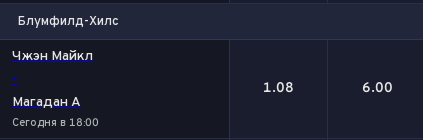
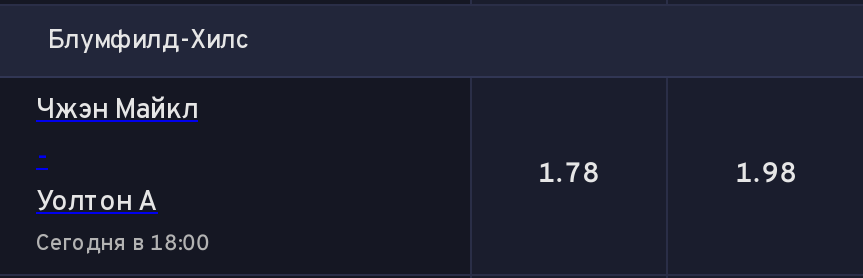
- 1.08
- 6.00
+ 1.78
+ 1.98

- Магадан А
+ Уолтон А
